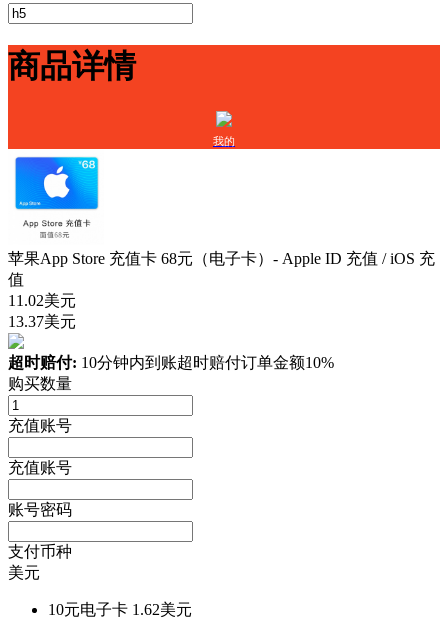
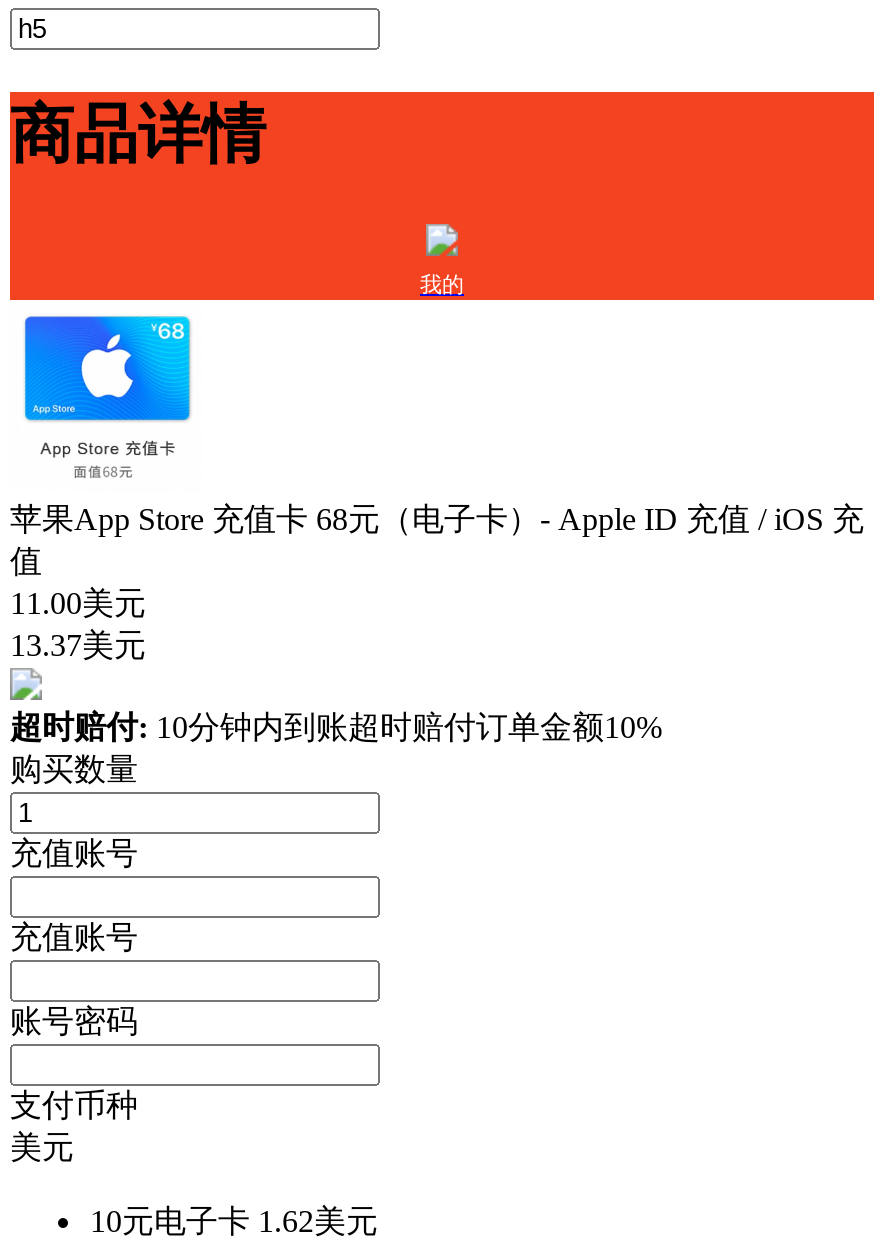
- 11.02美元
+ 11.00美元
